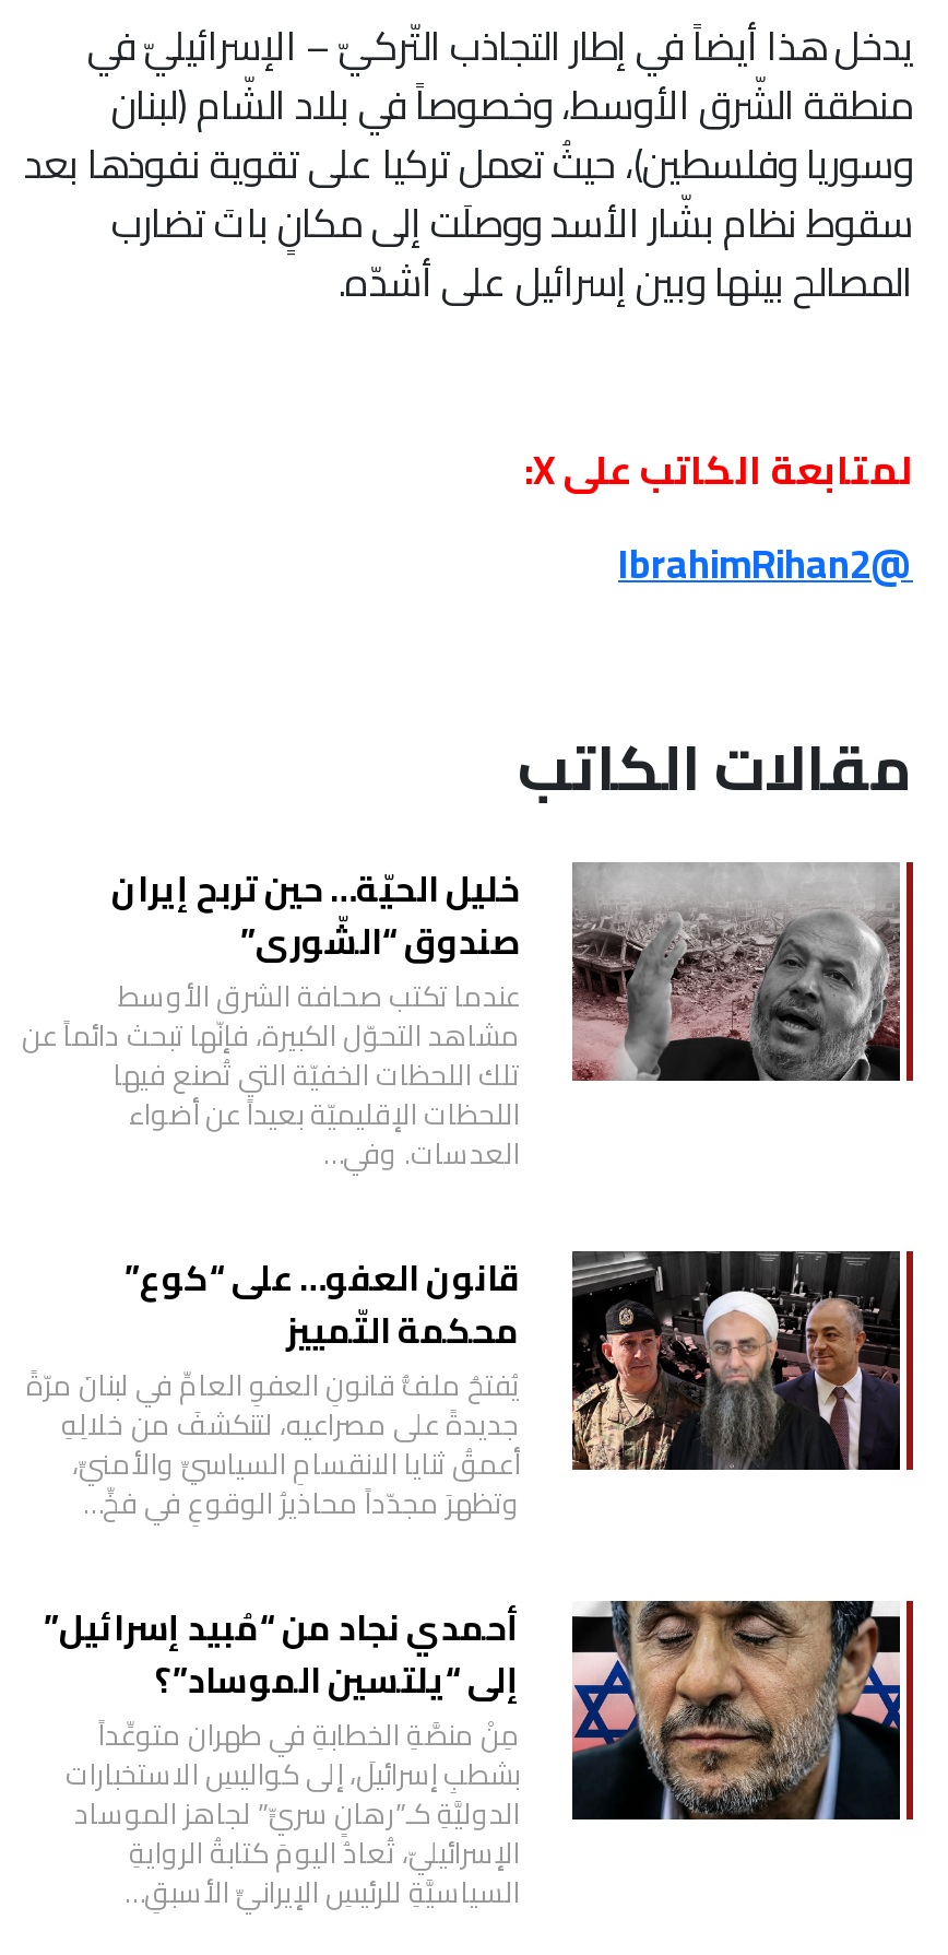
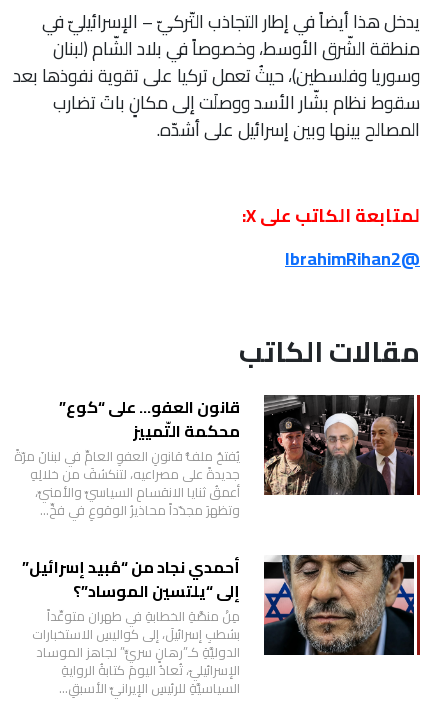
- [image]
- خليل الحيّة… حين تربح إيران
- صندوق “الشّورى”
- عندما تكتب صحافة الشرق الأوسط
- مشاهد التحوّل الكبيرة، فإنّها تبحث دائماً عن
- تلك اللحظات الخفيّة التي تُصنع فيها
- اللحظات الإقليميّة بعيداً عن أضواء
- العدسات. وفي…
